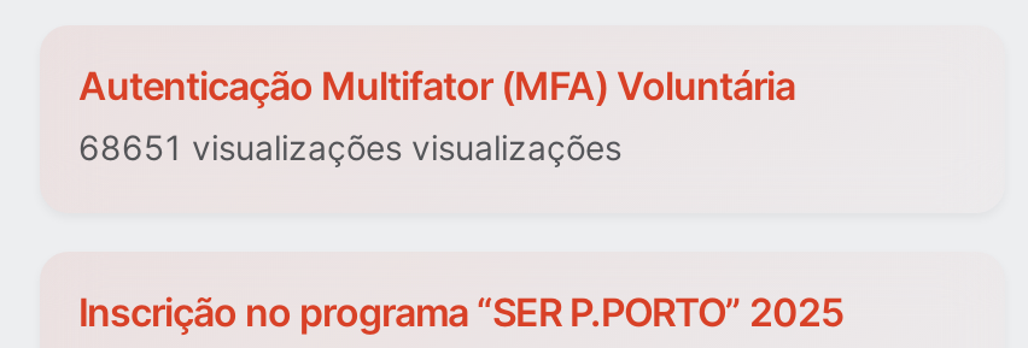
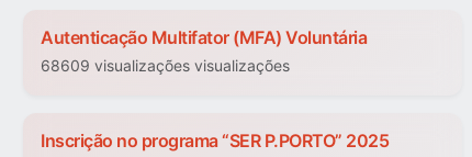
- 68651 visualizações visualizações
+ 68609 visualizações visualizações
